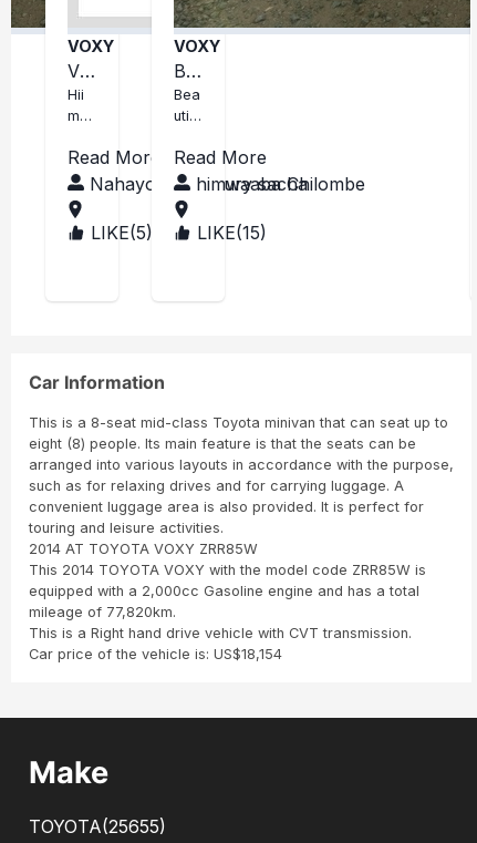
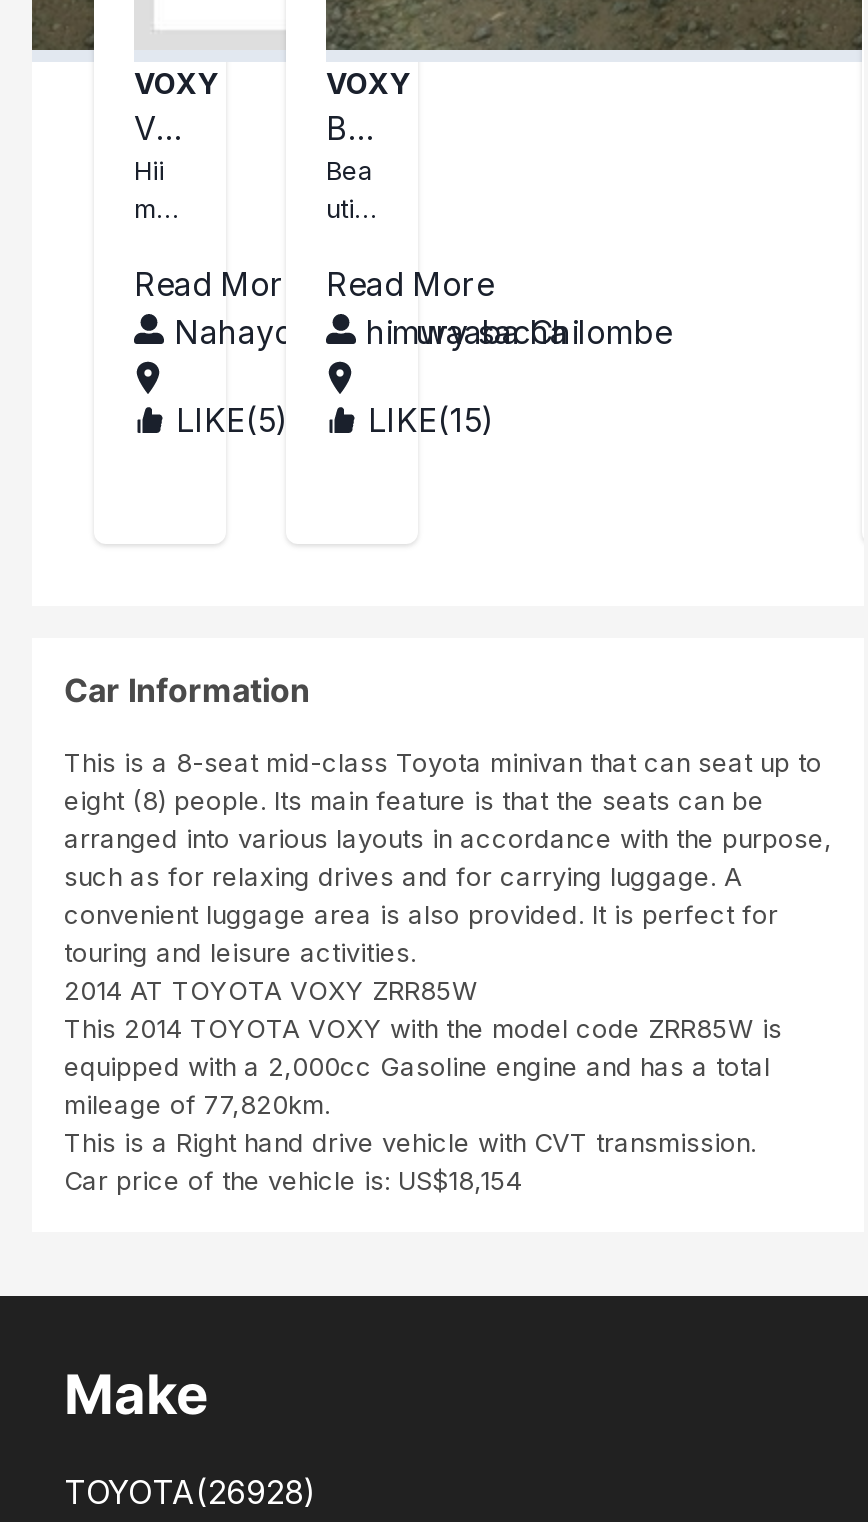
- TOYOTA(25655)
+ TOYOTA(26928)
